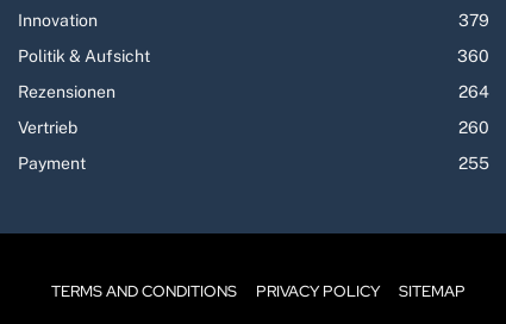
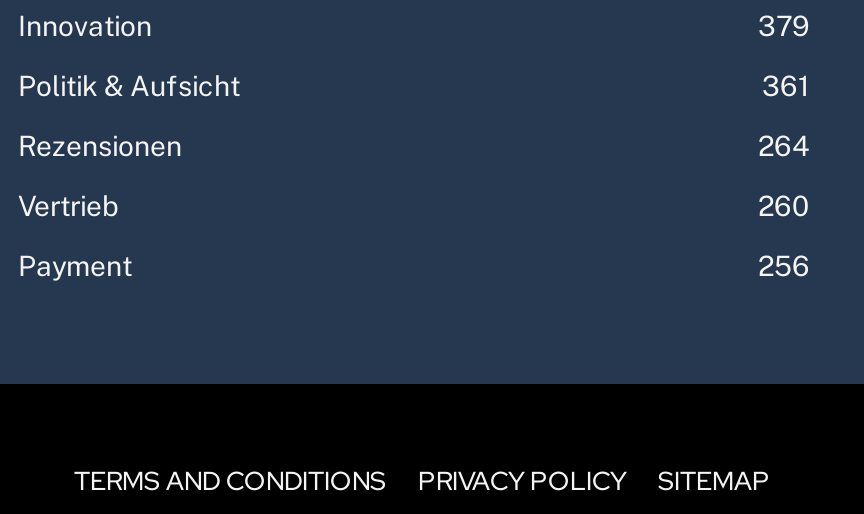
- 360
+ 361

- 255
+ 256
